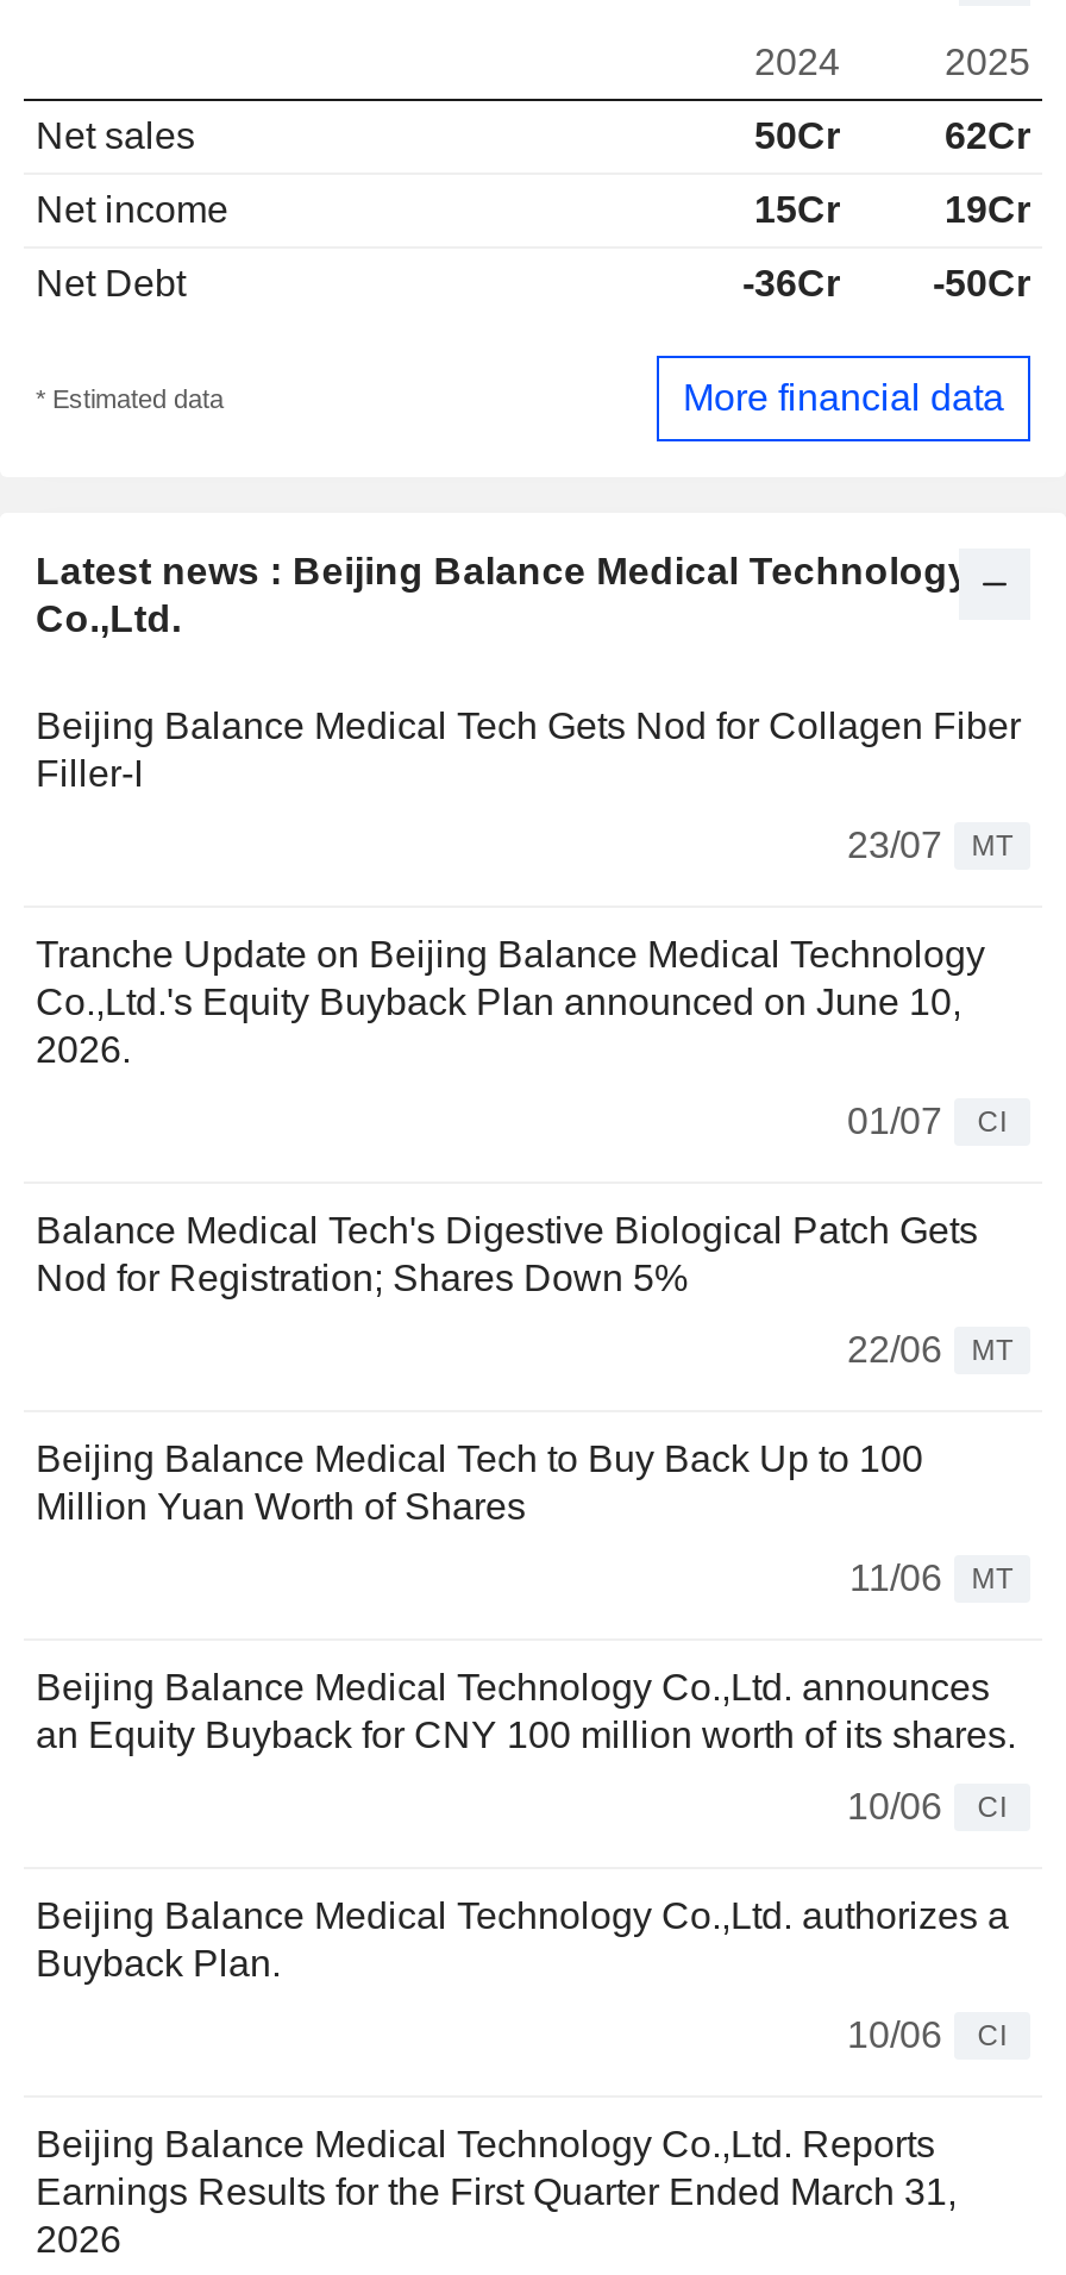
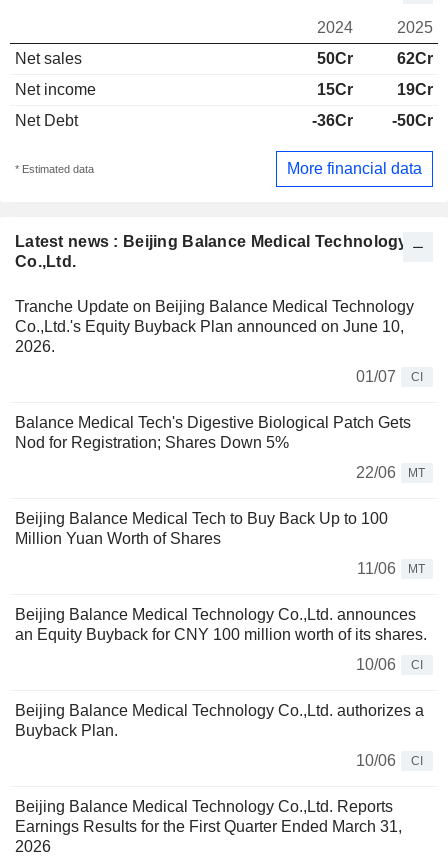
- Beijing Balance Medical Tech Gets Nod for Collagen Fiber
- Filler-I
- 23/07
- MT
